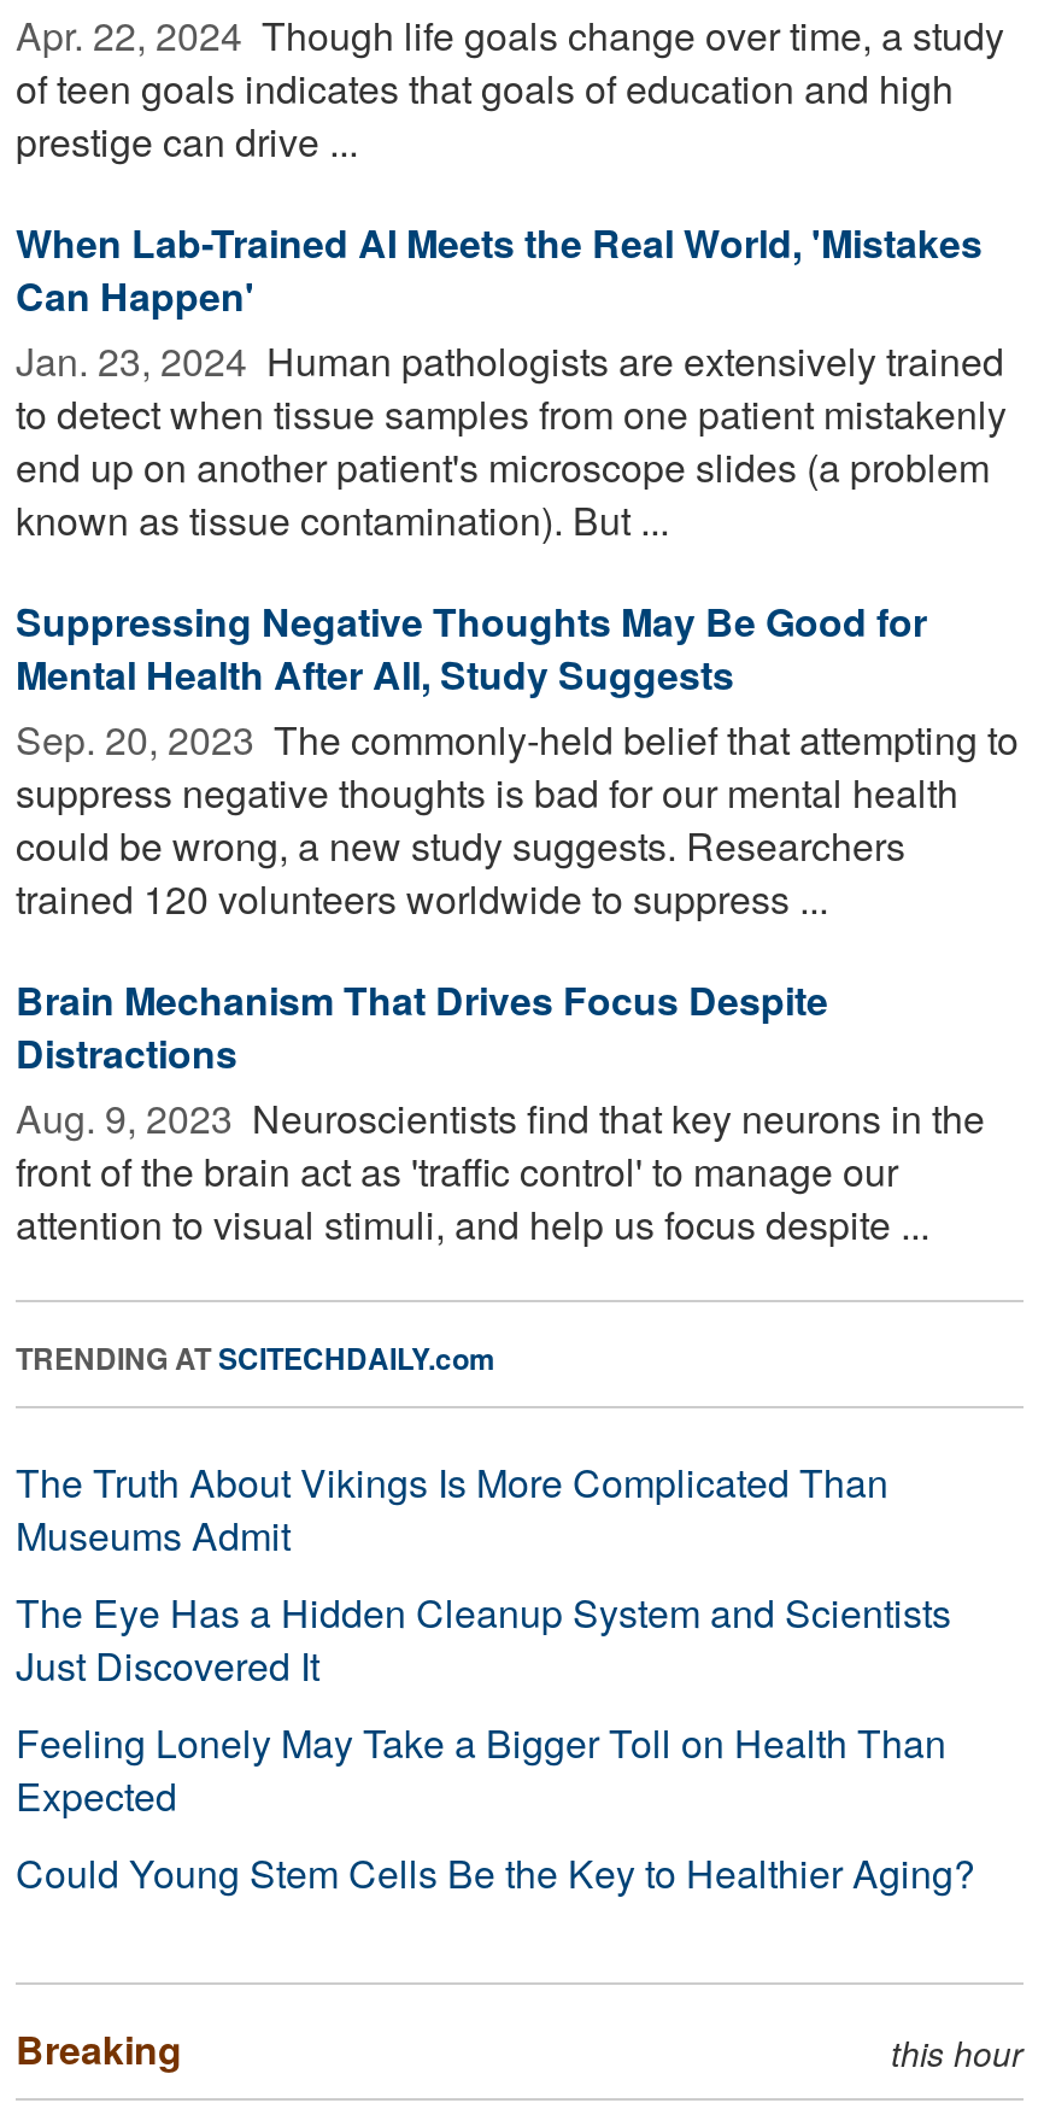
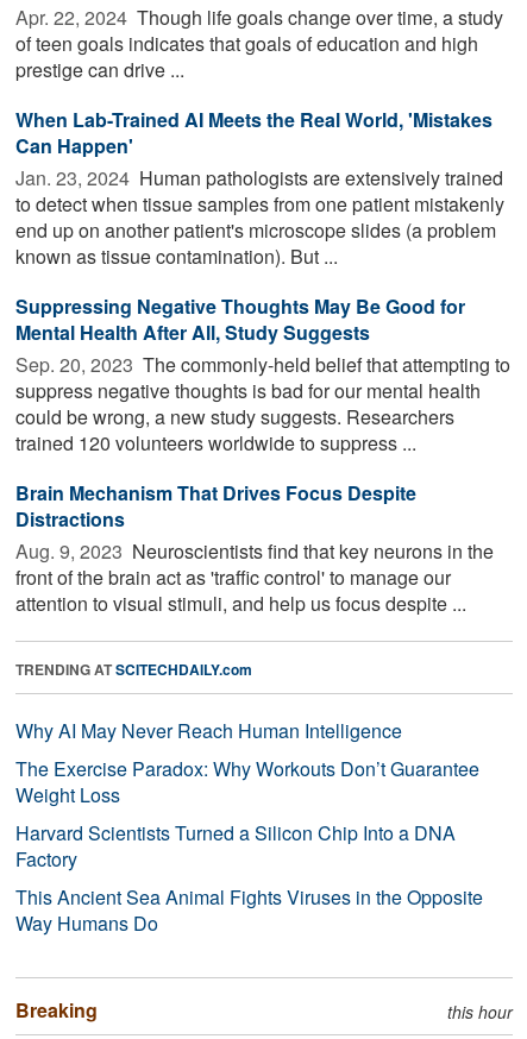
- The Truth About Vikings Is More Complicated Than
- Museums Admit
- The Eye Has a Hidden Cleanup System and Scientists
- Just Discovered It
- Feeling Lonely May Take a Bigger Toll on Health Than
- Expected
- Could Young Stem Cells Be the Key to Healthier Aging?
+ Why AI May Never Reach Human Intelligence
+ The Exercise Paradox: Why Workouts Don’t Guarantee
+ Weight Loss
+ Harvard Scientists Turned a Silicon Chip Into a DNA
+ Factory
+ This Ancient Sea Animal Fights Viruses in the Opposite
+ Way Humans Do
